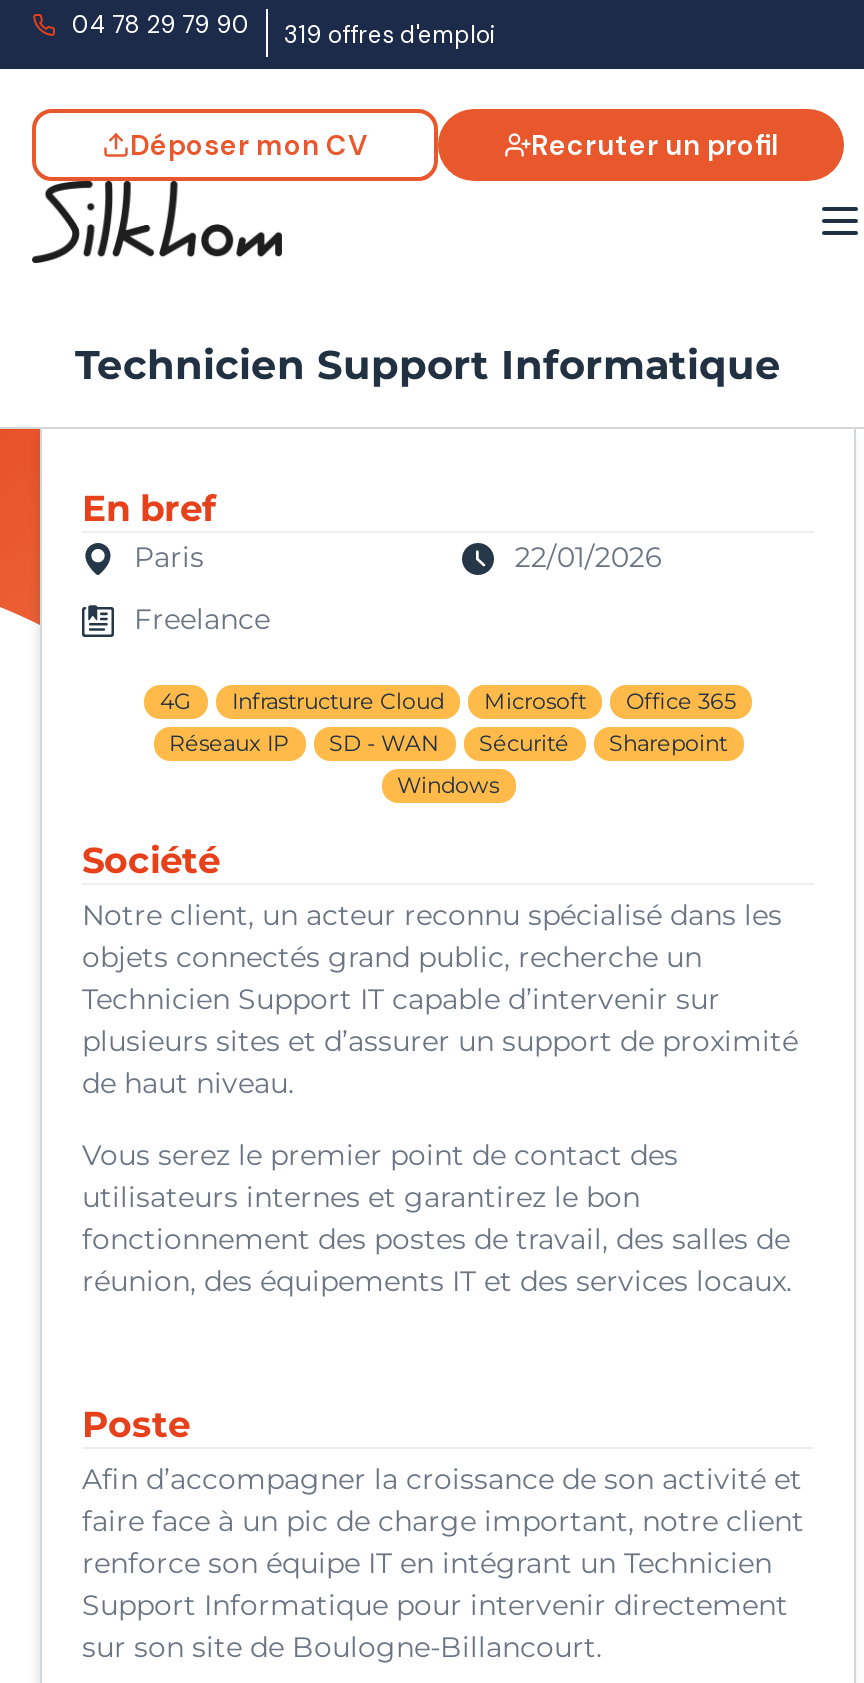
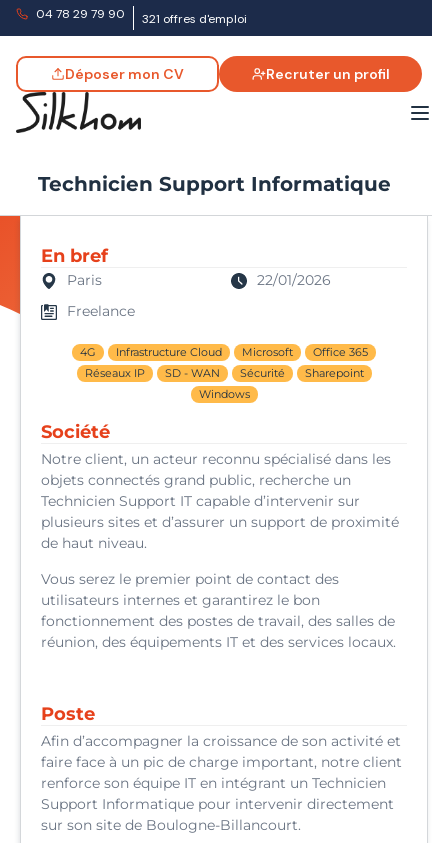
- 319 offres d'emploi
+ 321 offres d'emploi
